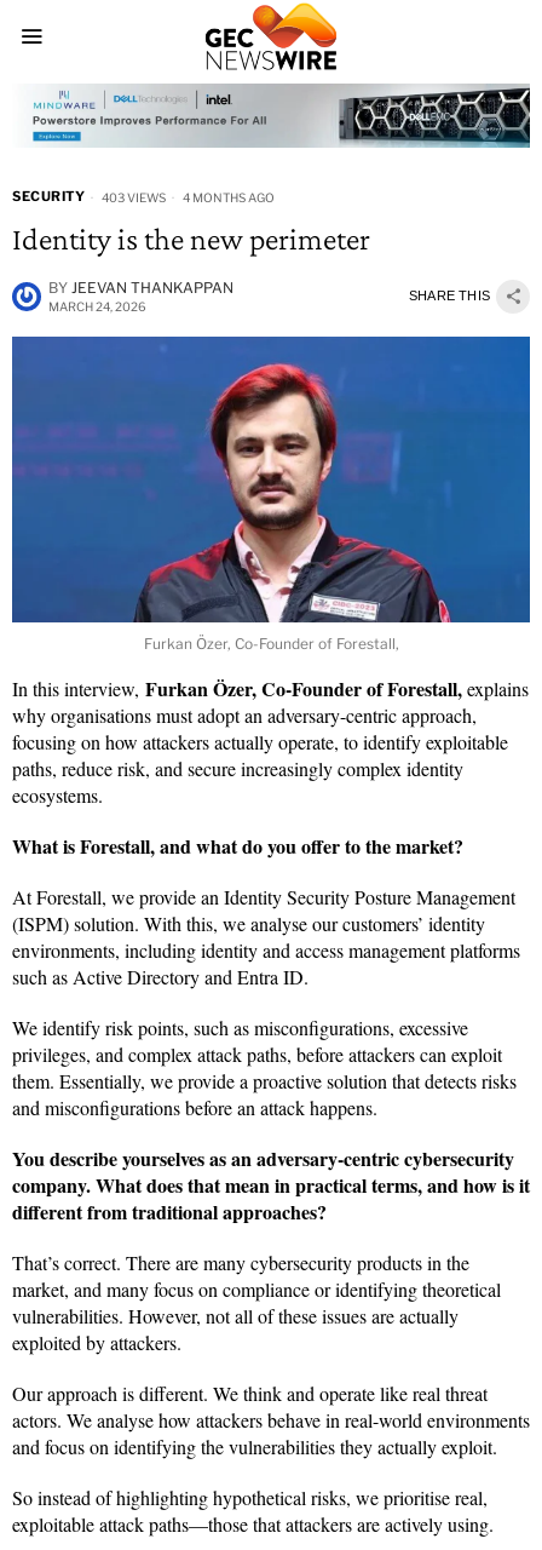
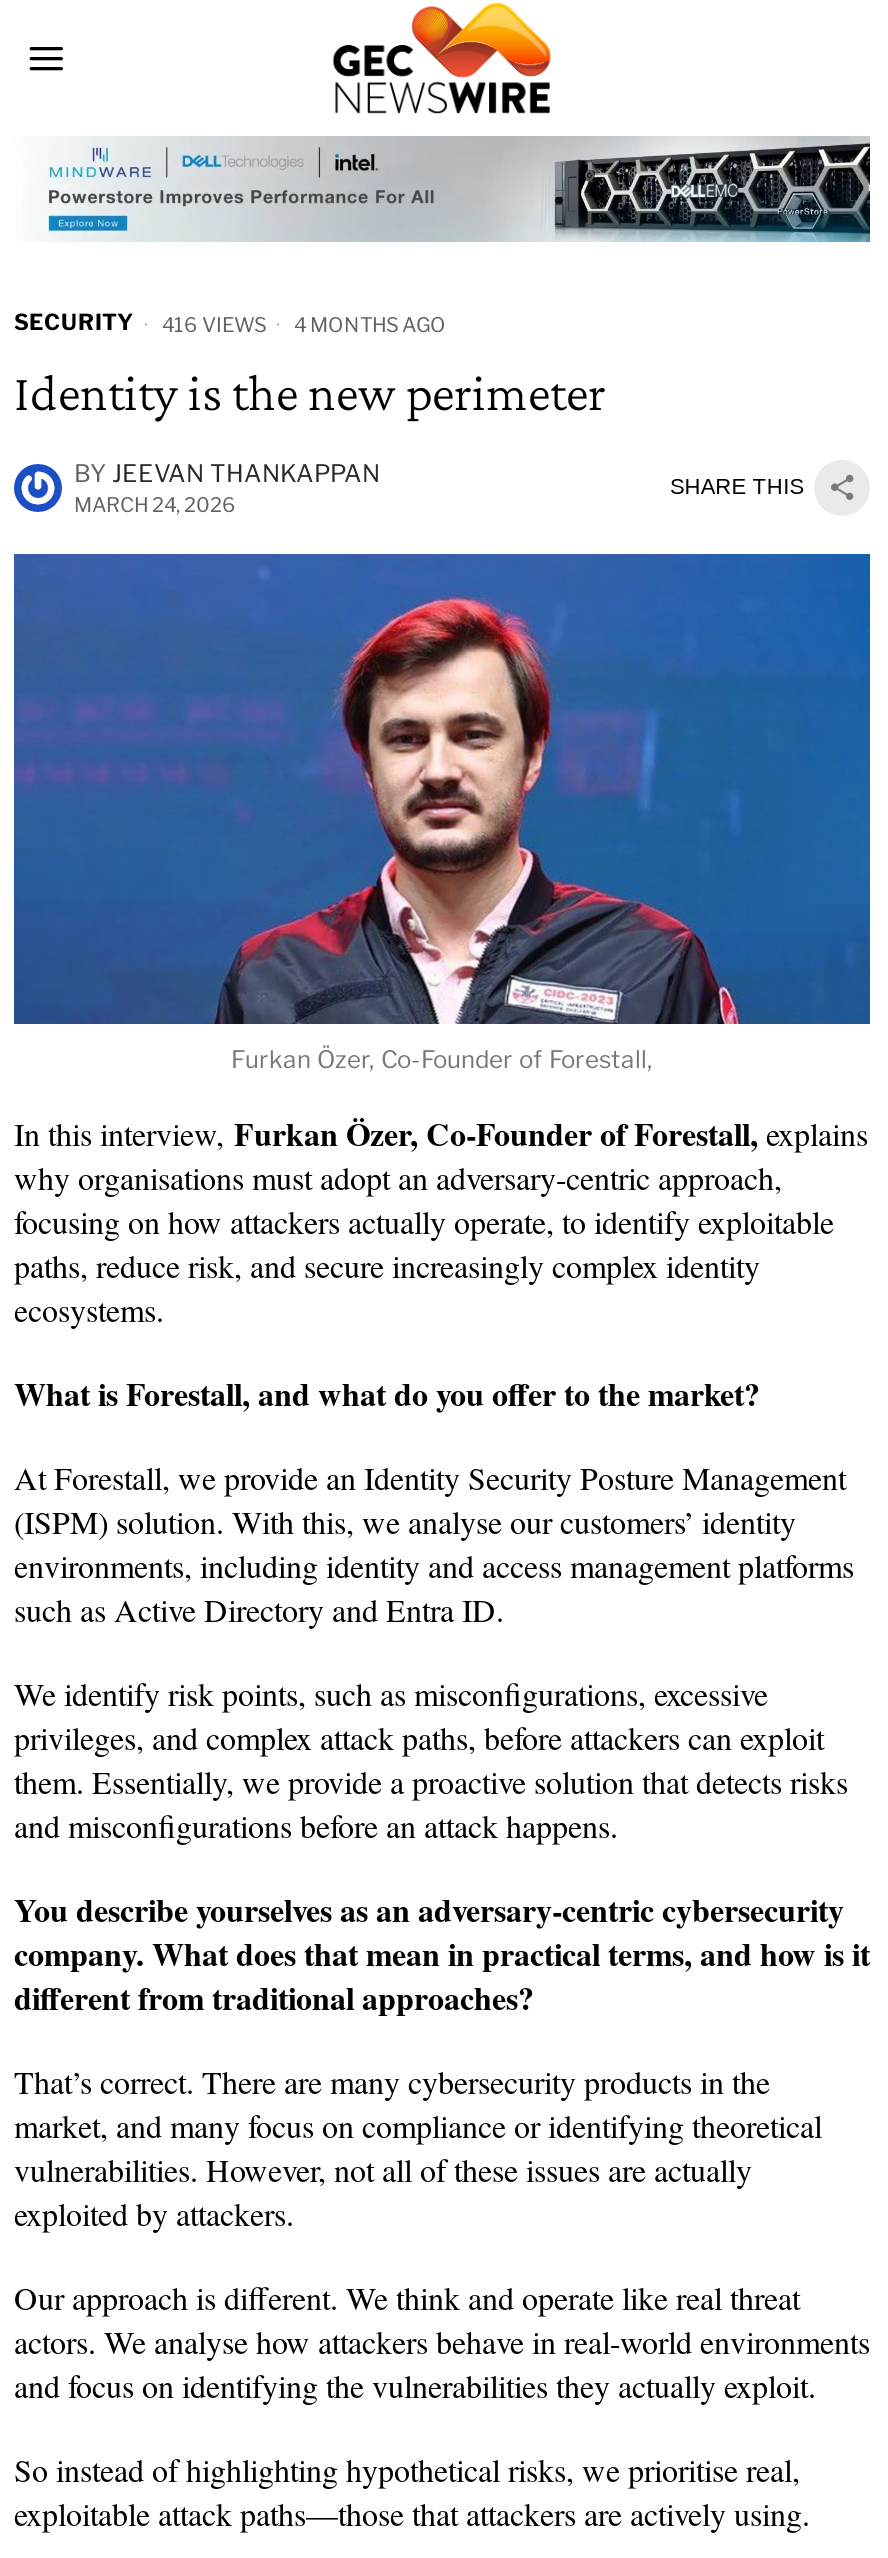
- SECURITY 403 VIEWS 4 MONTHS AGO
+ SECURITY 416 VIEWS 4 MONTHS AGO
